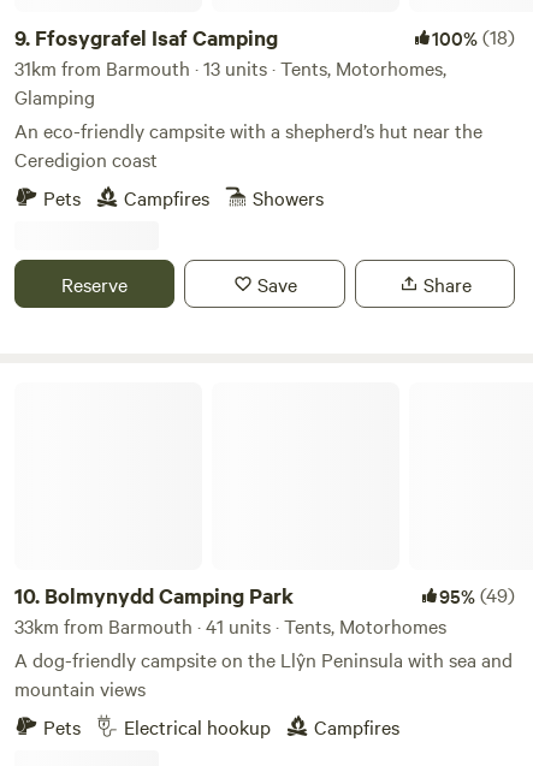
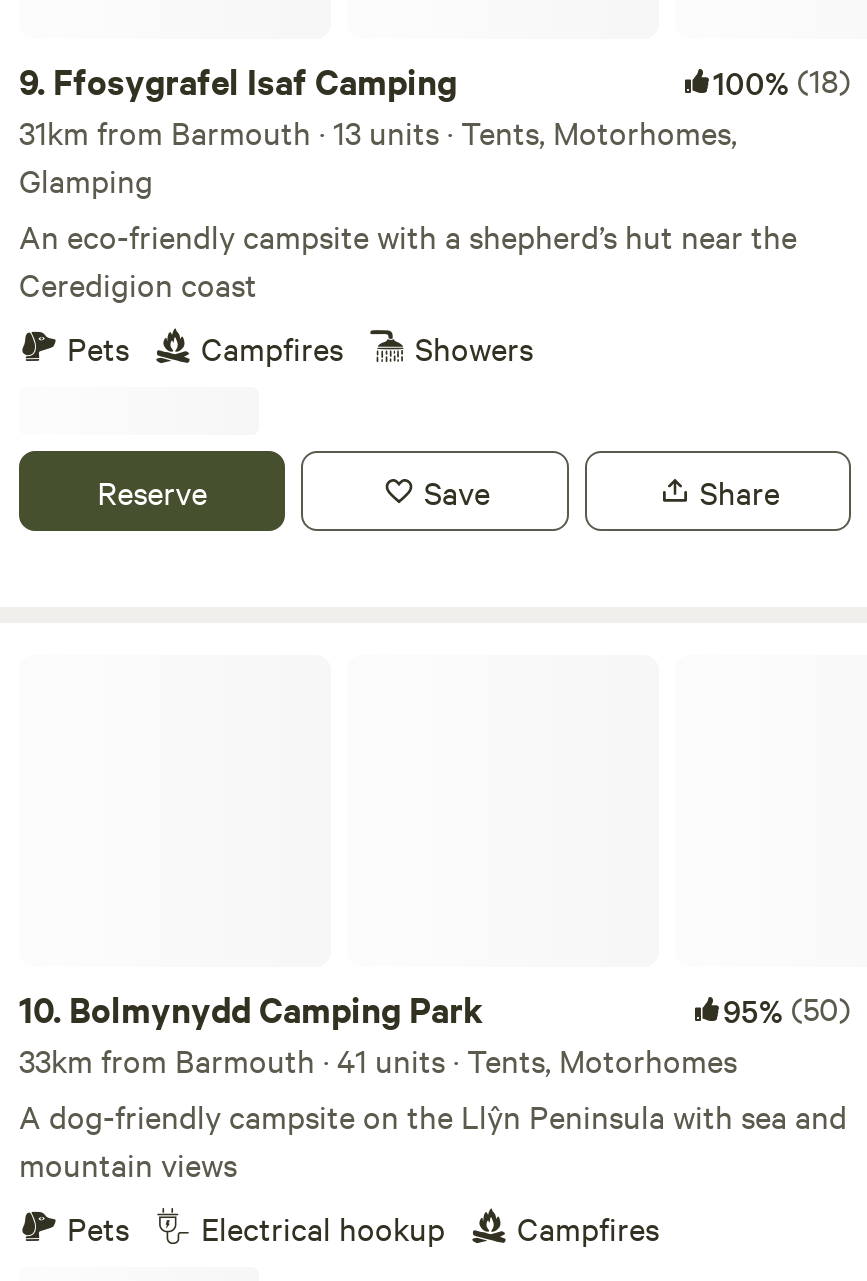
- 95% (49)
+ 95% (50)
